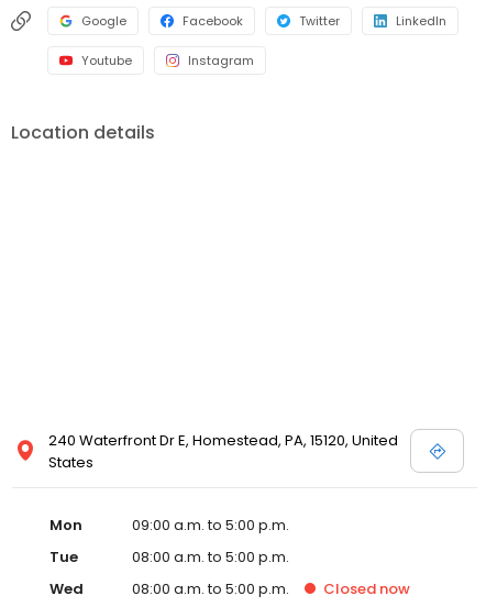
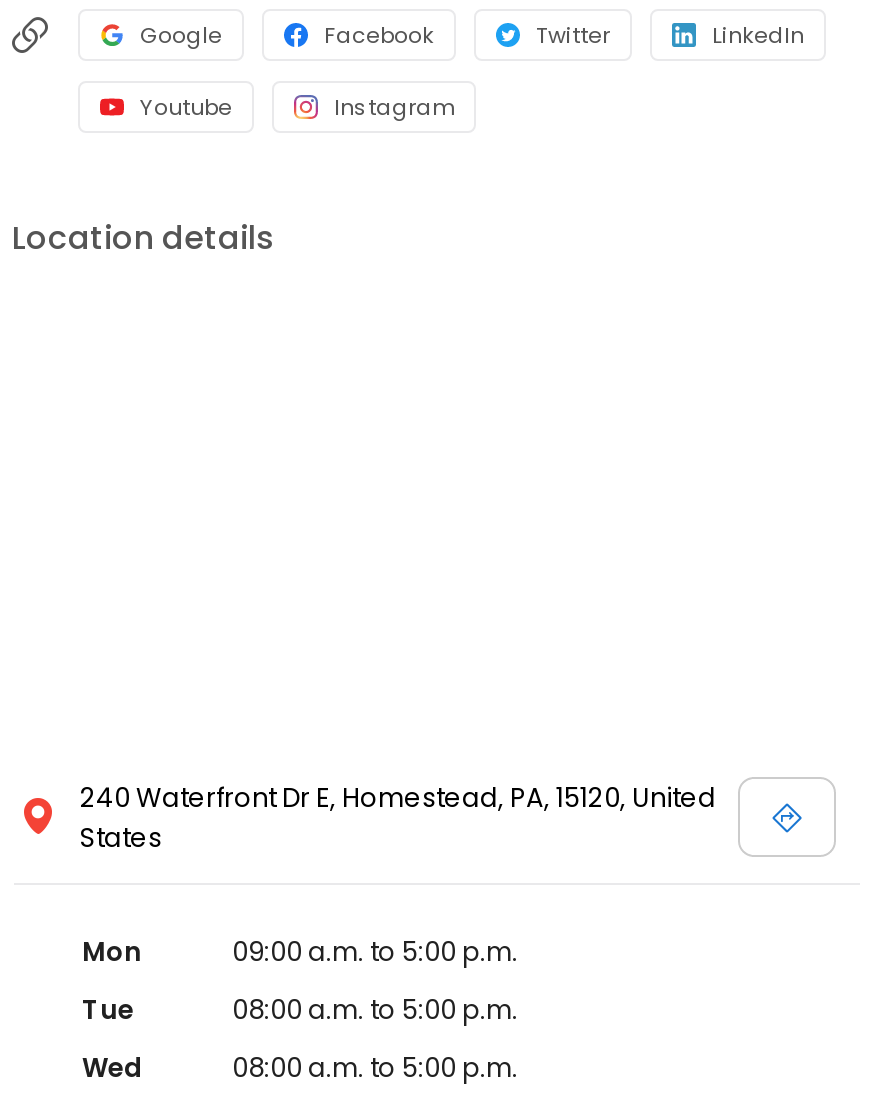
- Closed now
